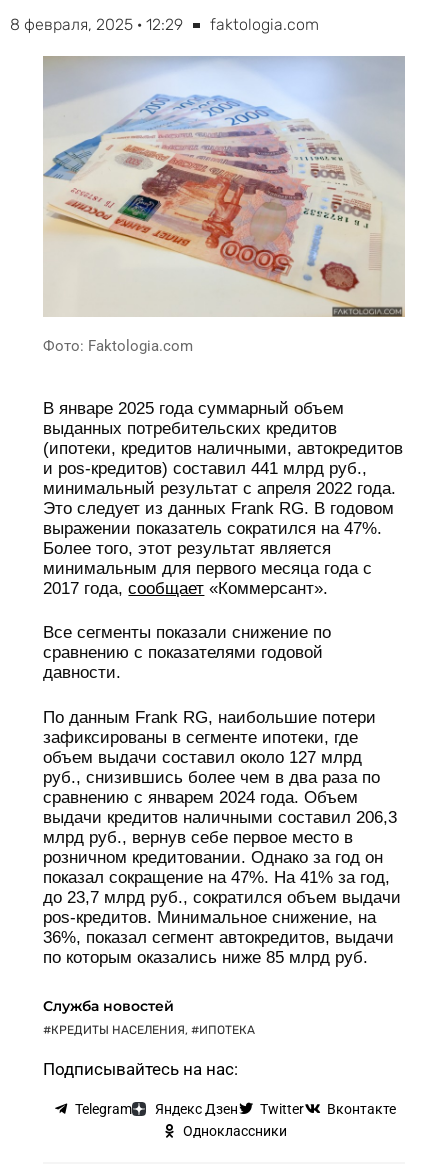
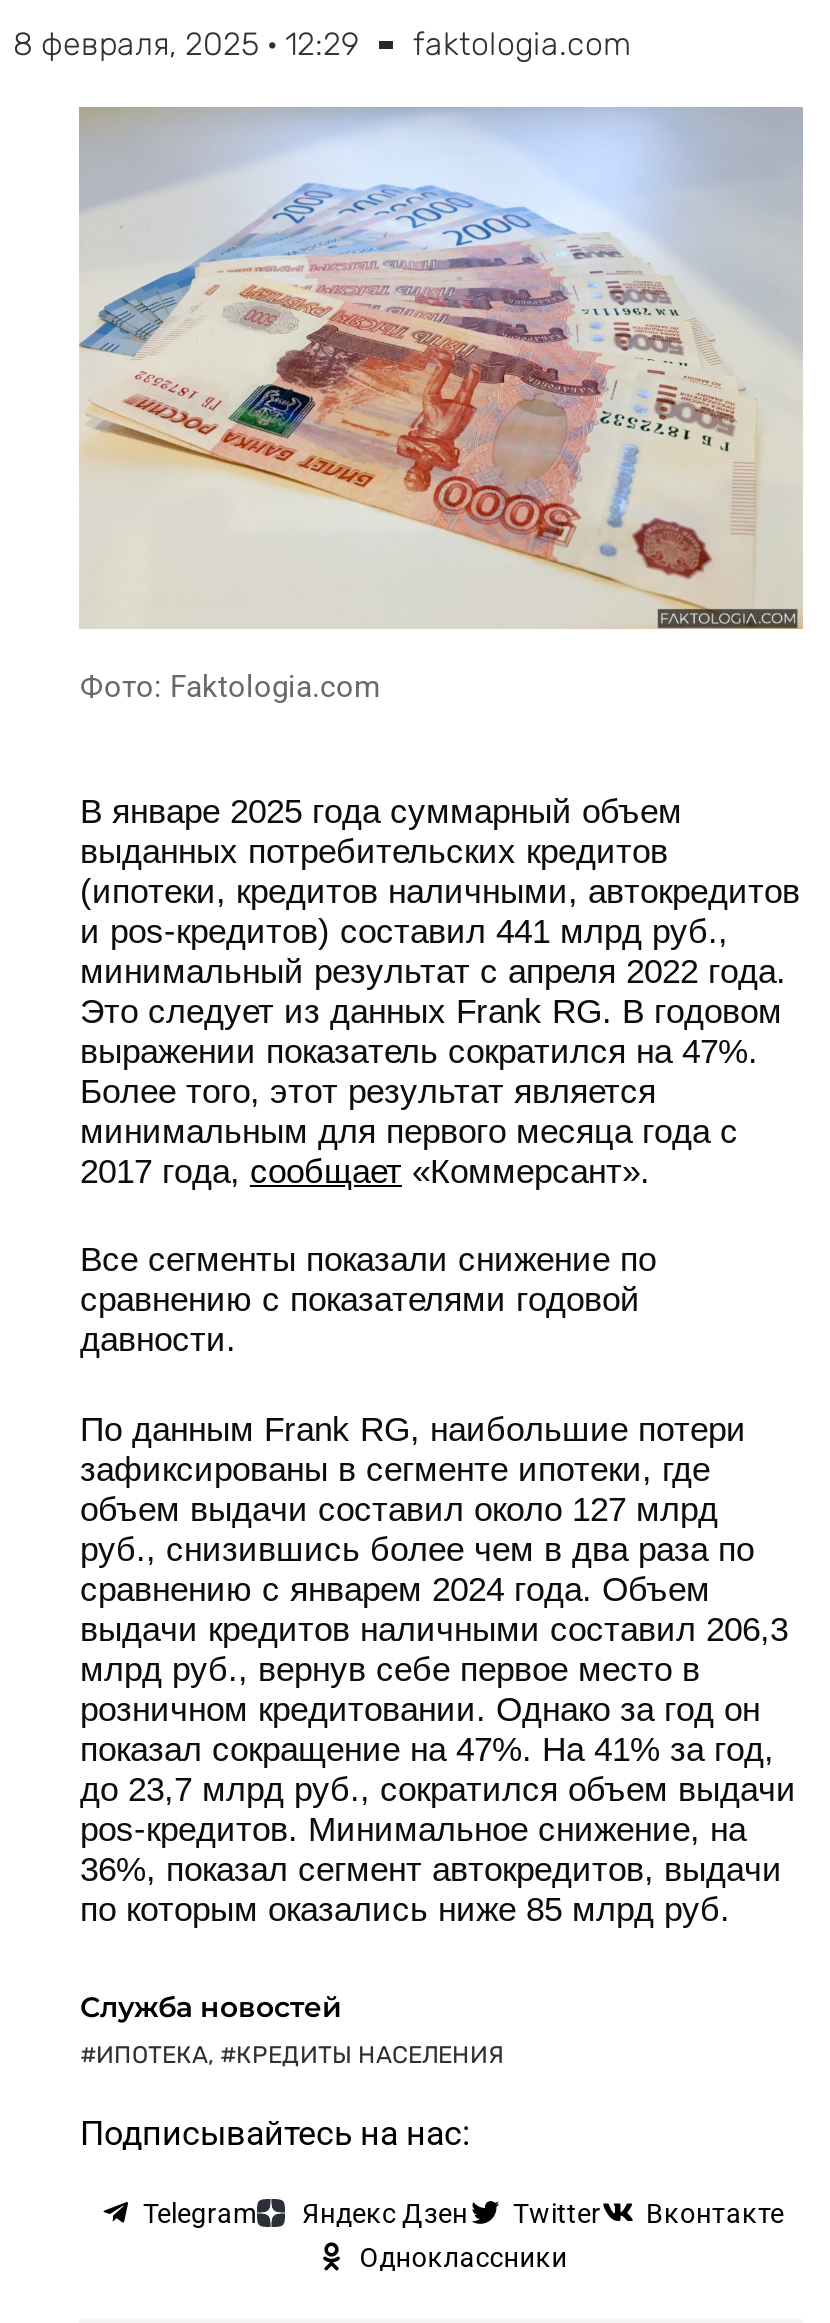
- КРЕДИТЫ НАСЕЛЕНИЯ, ИПОТЕКА
+ ИПОТЕКА, КРЕДИТЫ НАСЕЛЕНИЯ
